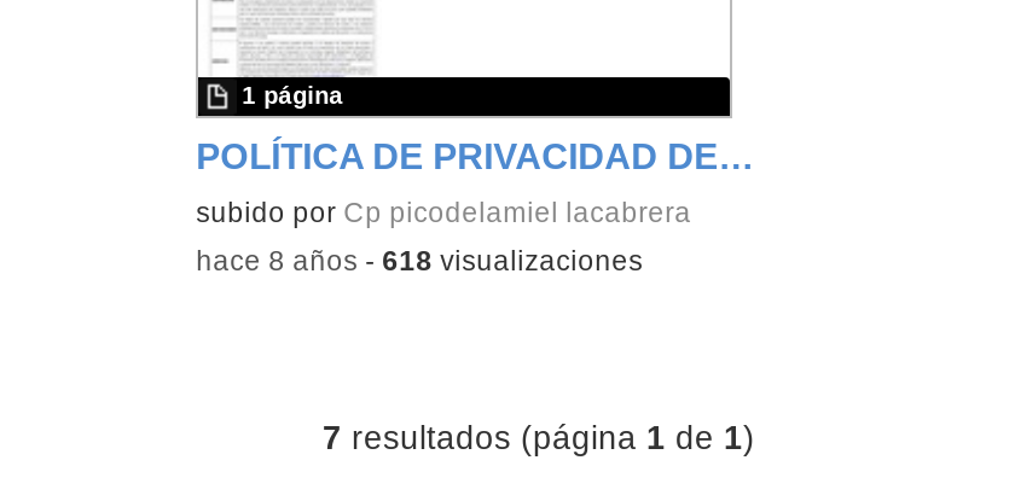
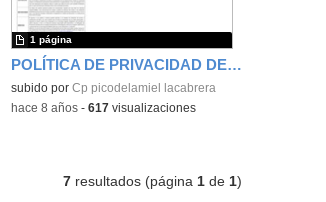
- hace 8 años - 618 visualizaciones
+ hace 8 años - 617 visualizaciones
